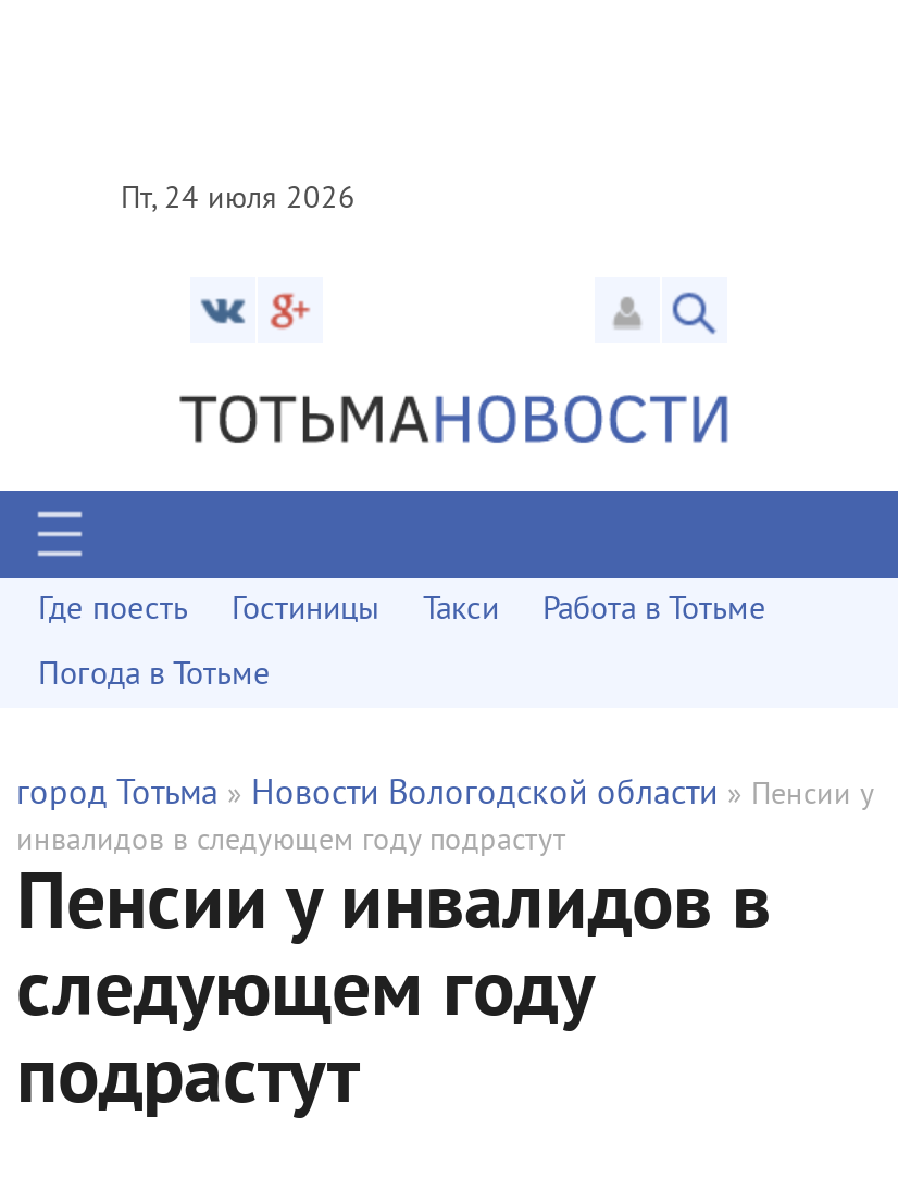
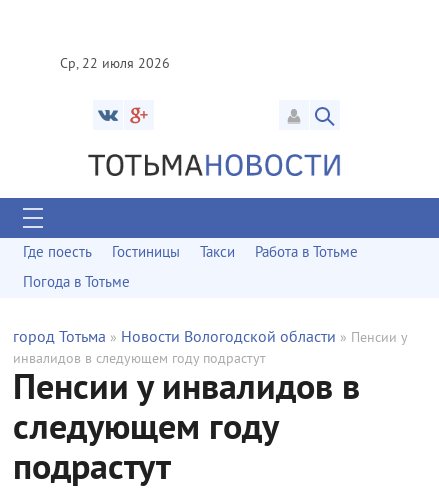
- Пт, 24 июля 2026
+ Ср, 22 июля 2026
